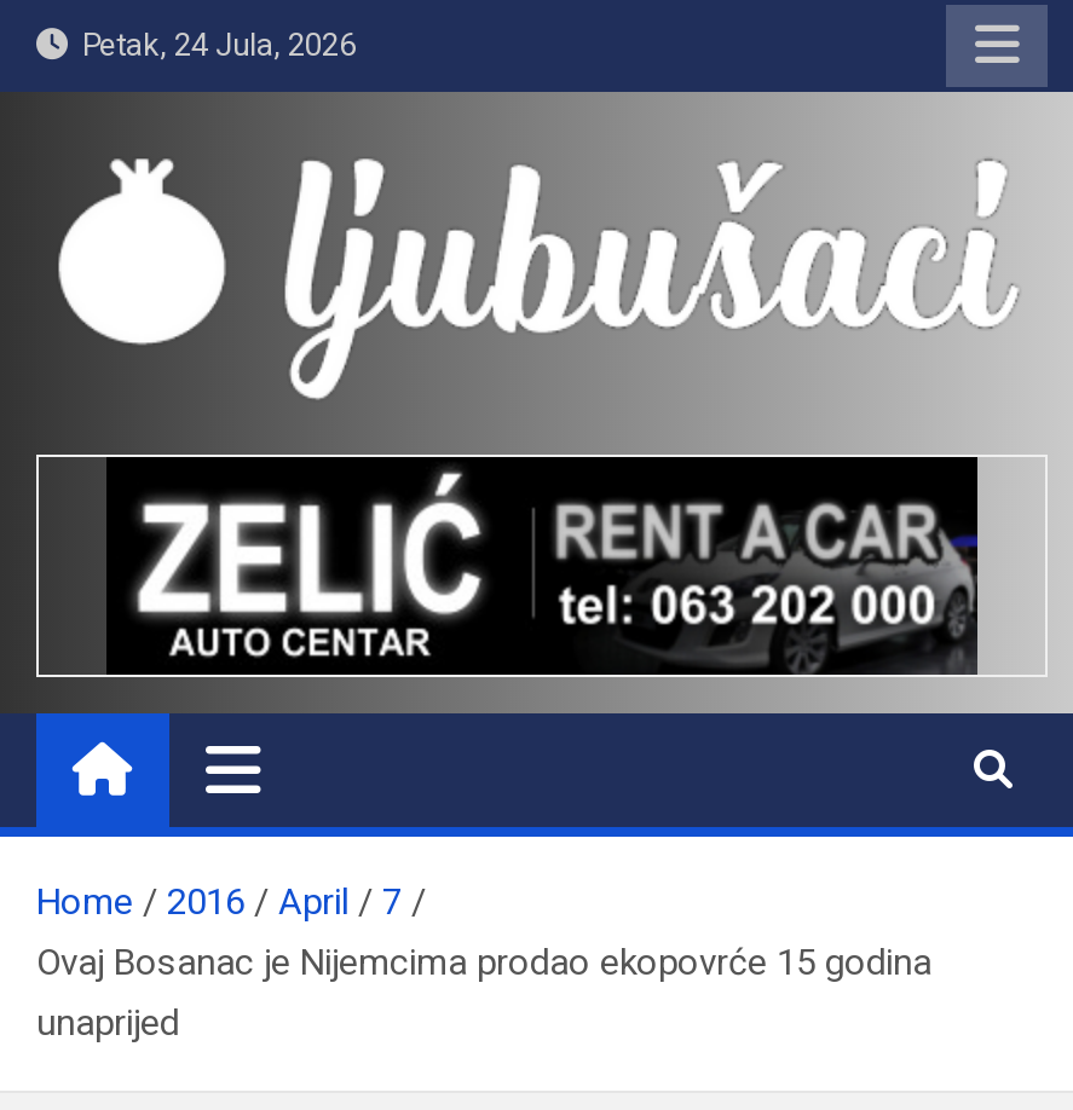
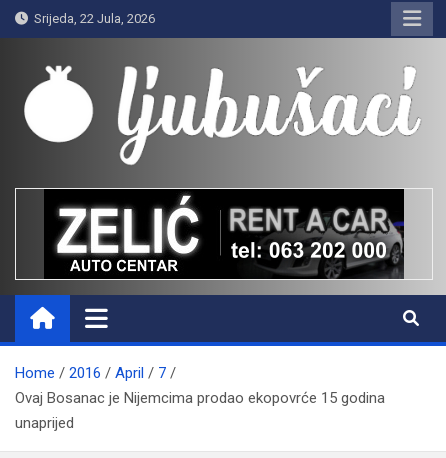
- Petak, 24 Jula, 2026
+ Srijeda, 22 Jula, 2026
